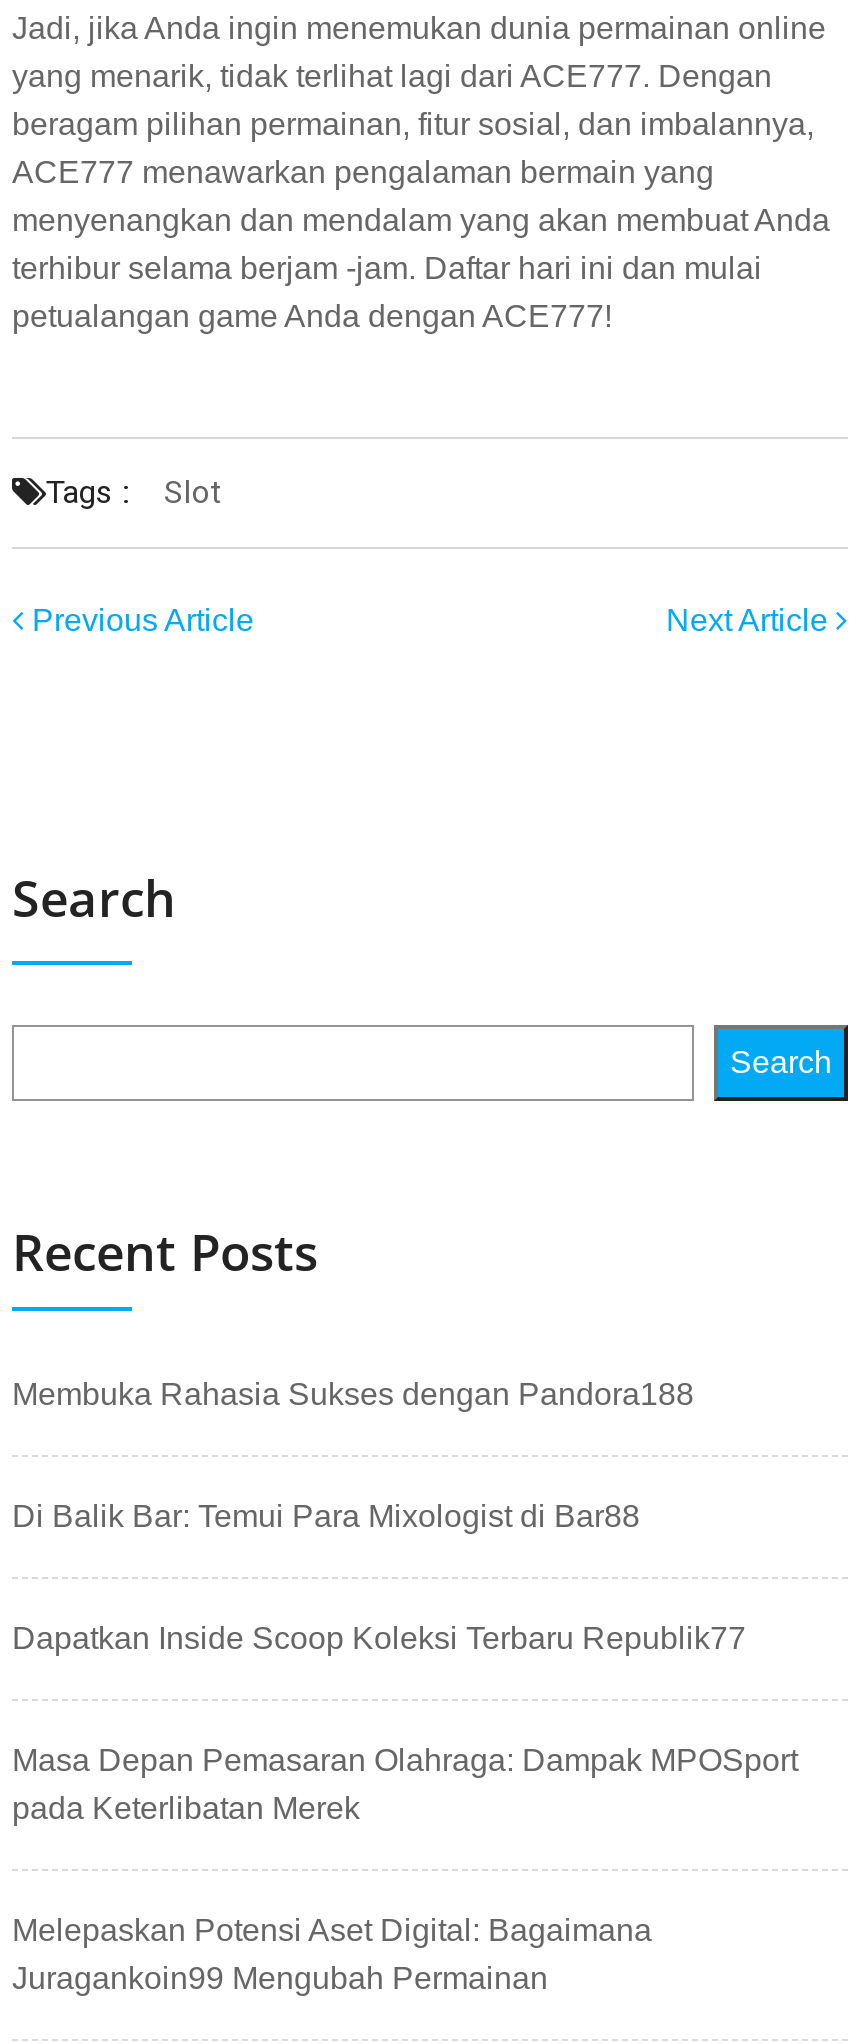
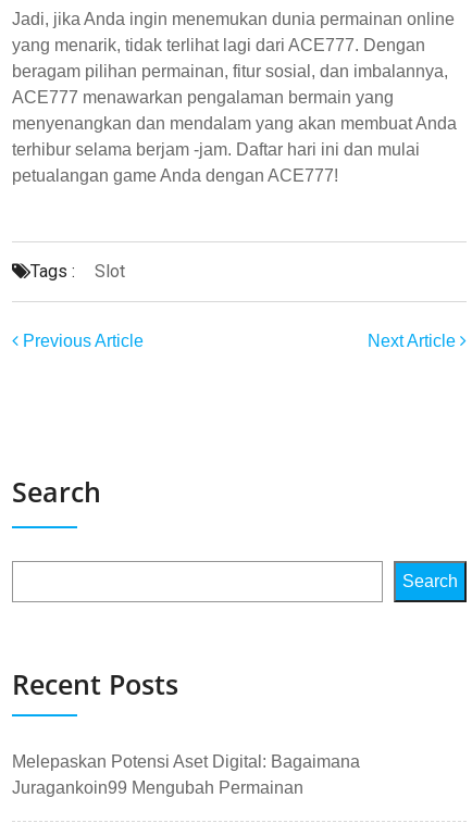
- Membuka Rahasia Sukses dengan Pandora188

- Di Balik Bar: Temui Para Mixologist di Bar88

- Dapatkan Inside Scoop Koleksi Terbaru Republik77

- Masa Depan Pemasaran Olahraga: Dampak MPOSport
- pada Keterlibatan Merek
